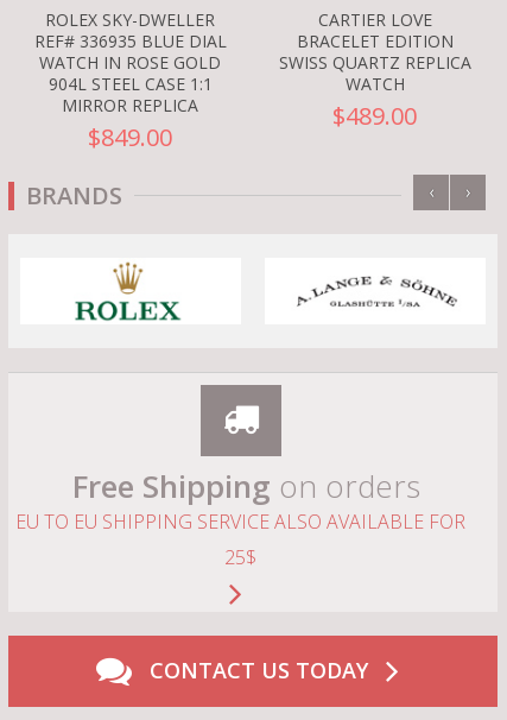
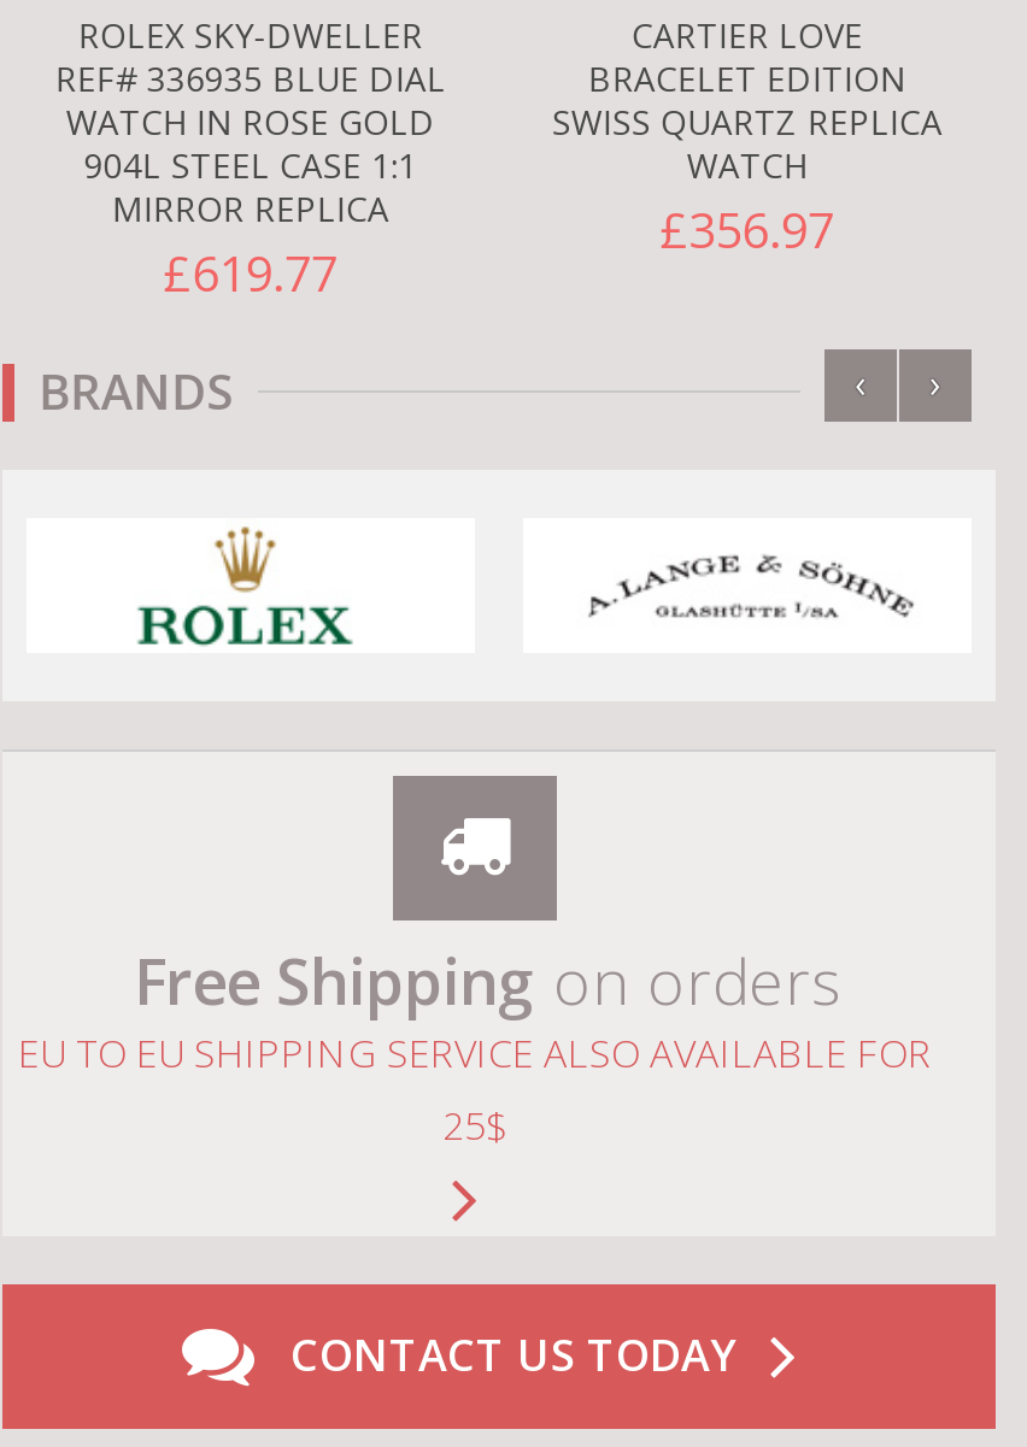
- $489.00
+ £356.97

- $849.00
+ £619.77
